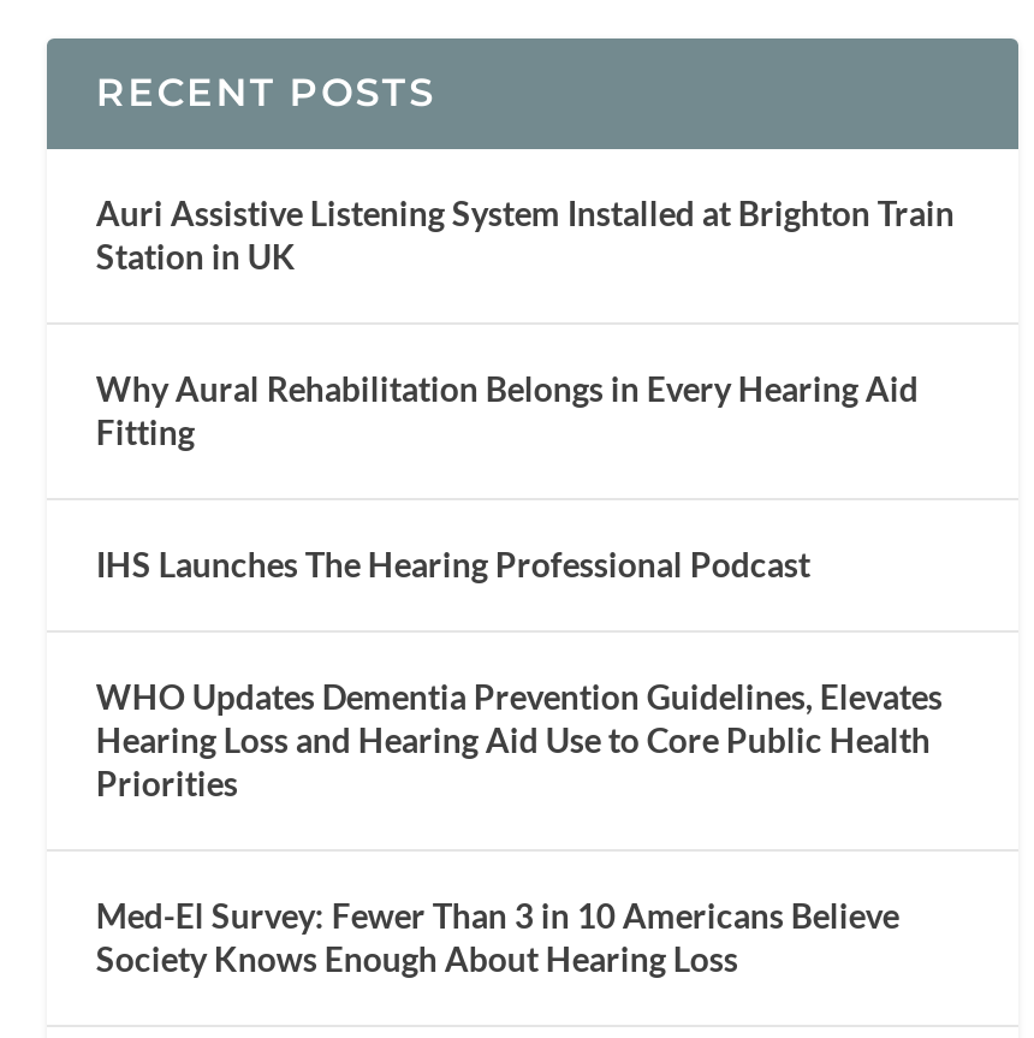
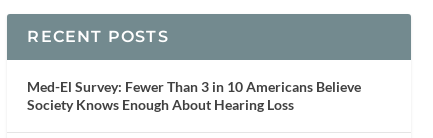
- Auri Assistive Listening System Installed at Brighton Train
- Station in UK
- Why Aural Rehabilitation Belongs in Every Hearing Aid
- Fitting
- IHS Launches The Hearing Professional Podcast
- WHO Updates Dementia Prevention Guidelines, Elevates
- Hearing Loss and Hearing Aid Use to Core Public Health
- Priorities
